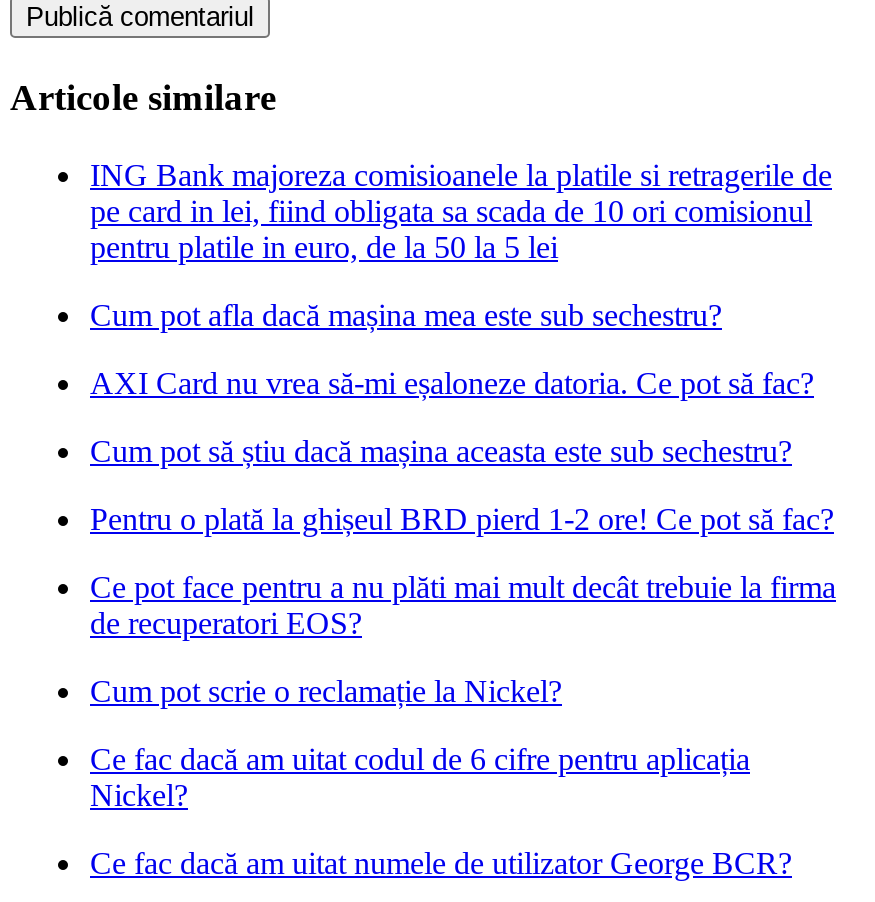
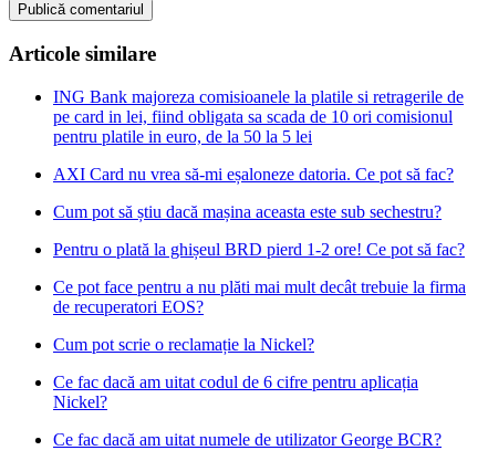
- Cum pot afla dacă mașina mea este sub sechestru?
